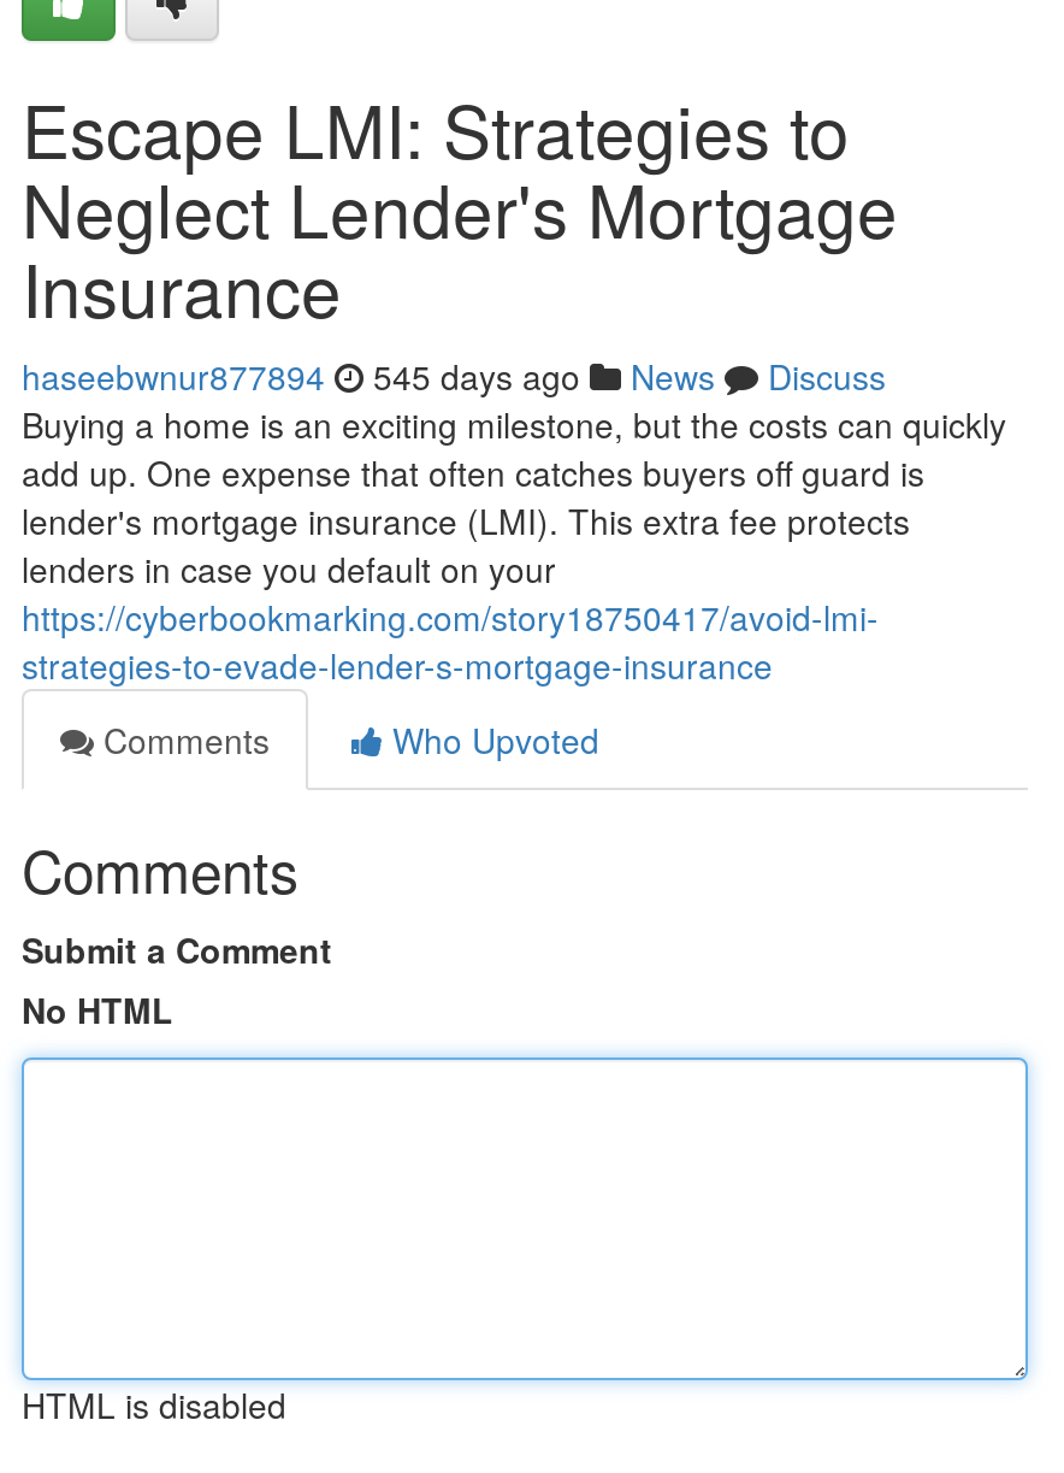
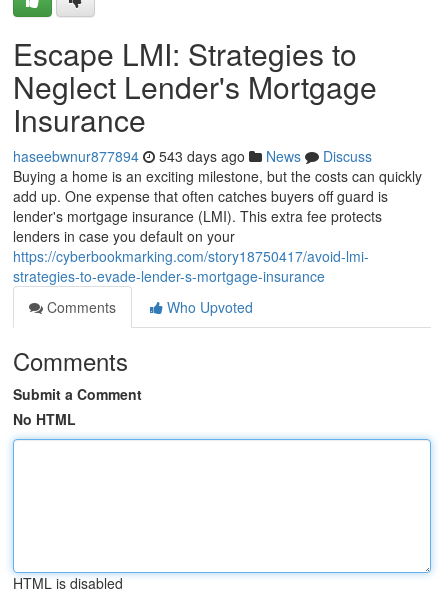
- haseebwnur877894 545 days ago News Discuss
+ haseebwnur877894 543 days ago News Discuss
